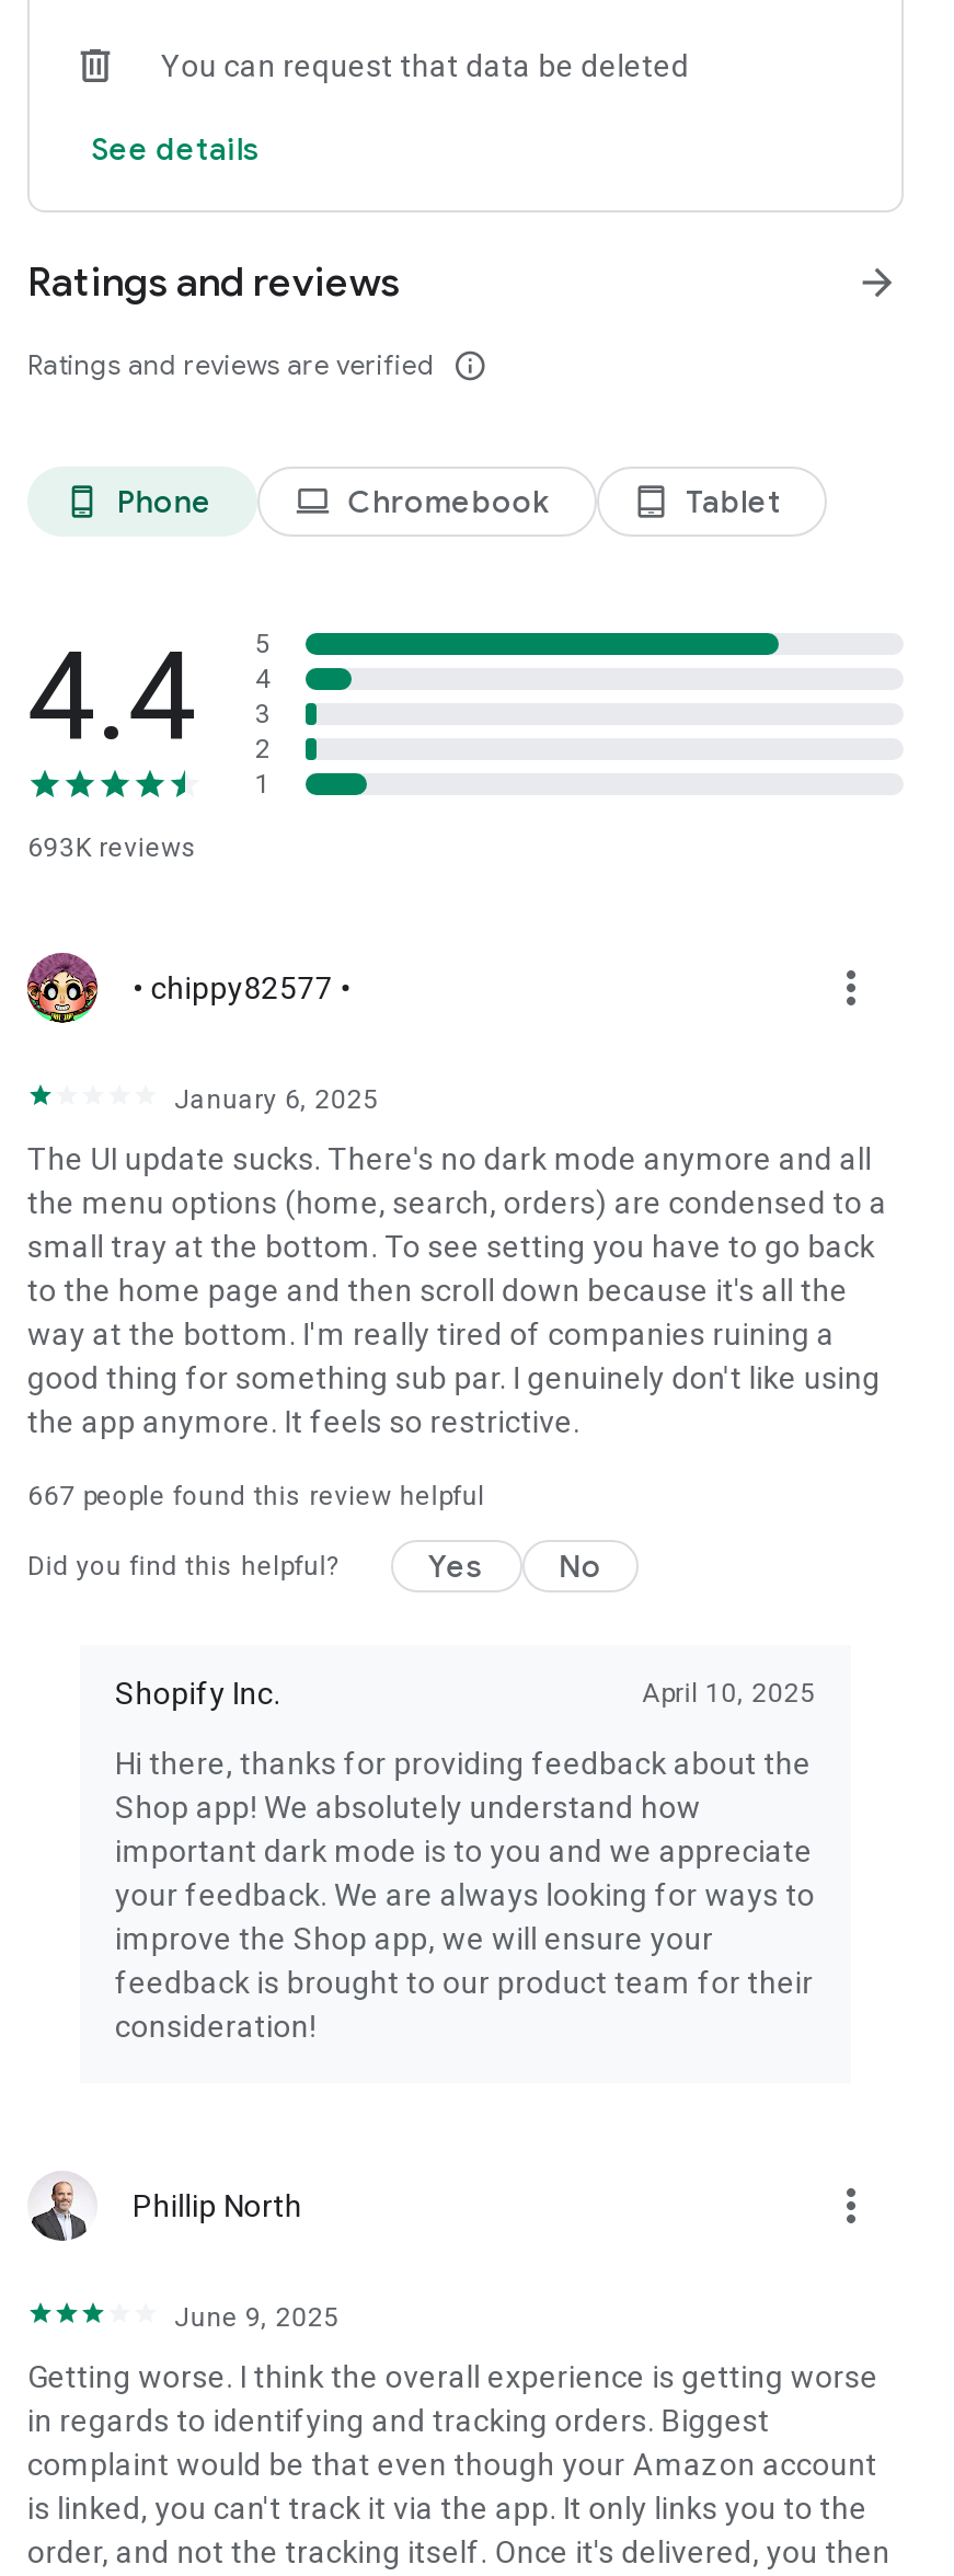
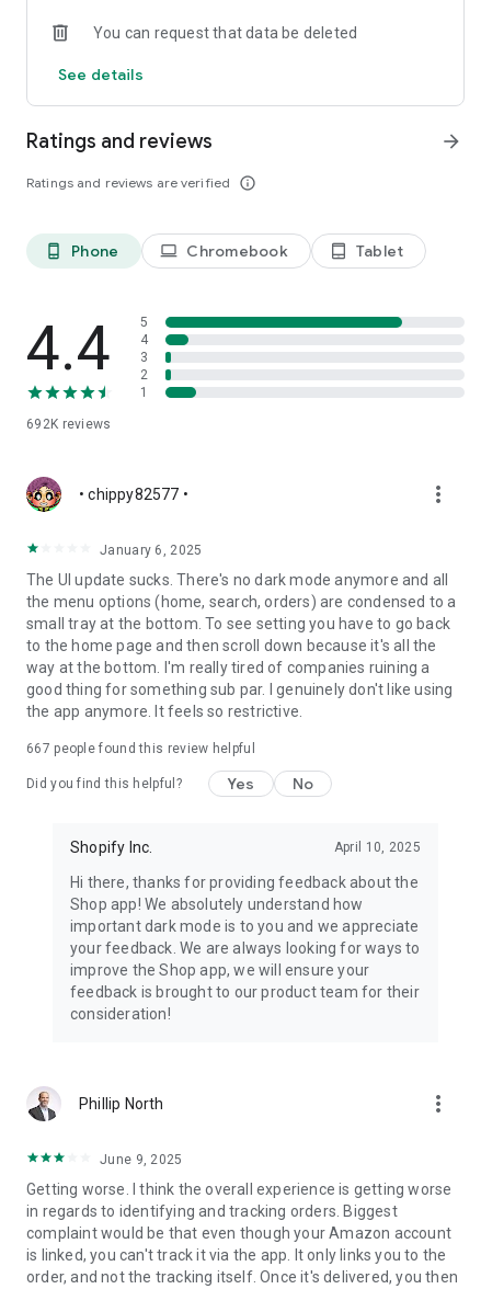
- 693K reviews
+ 692K reviews
